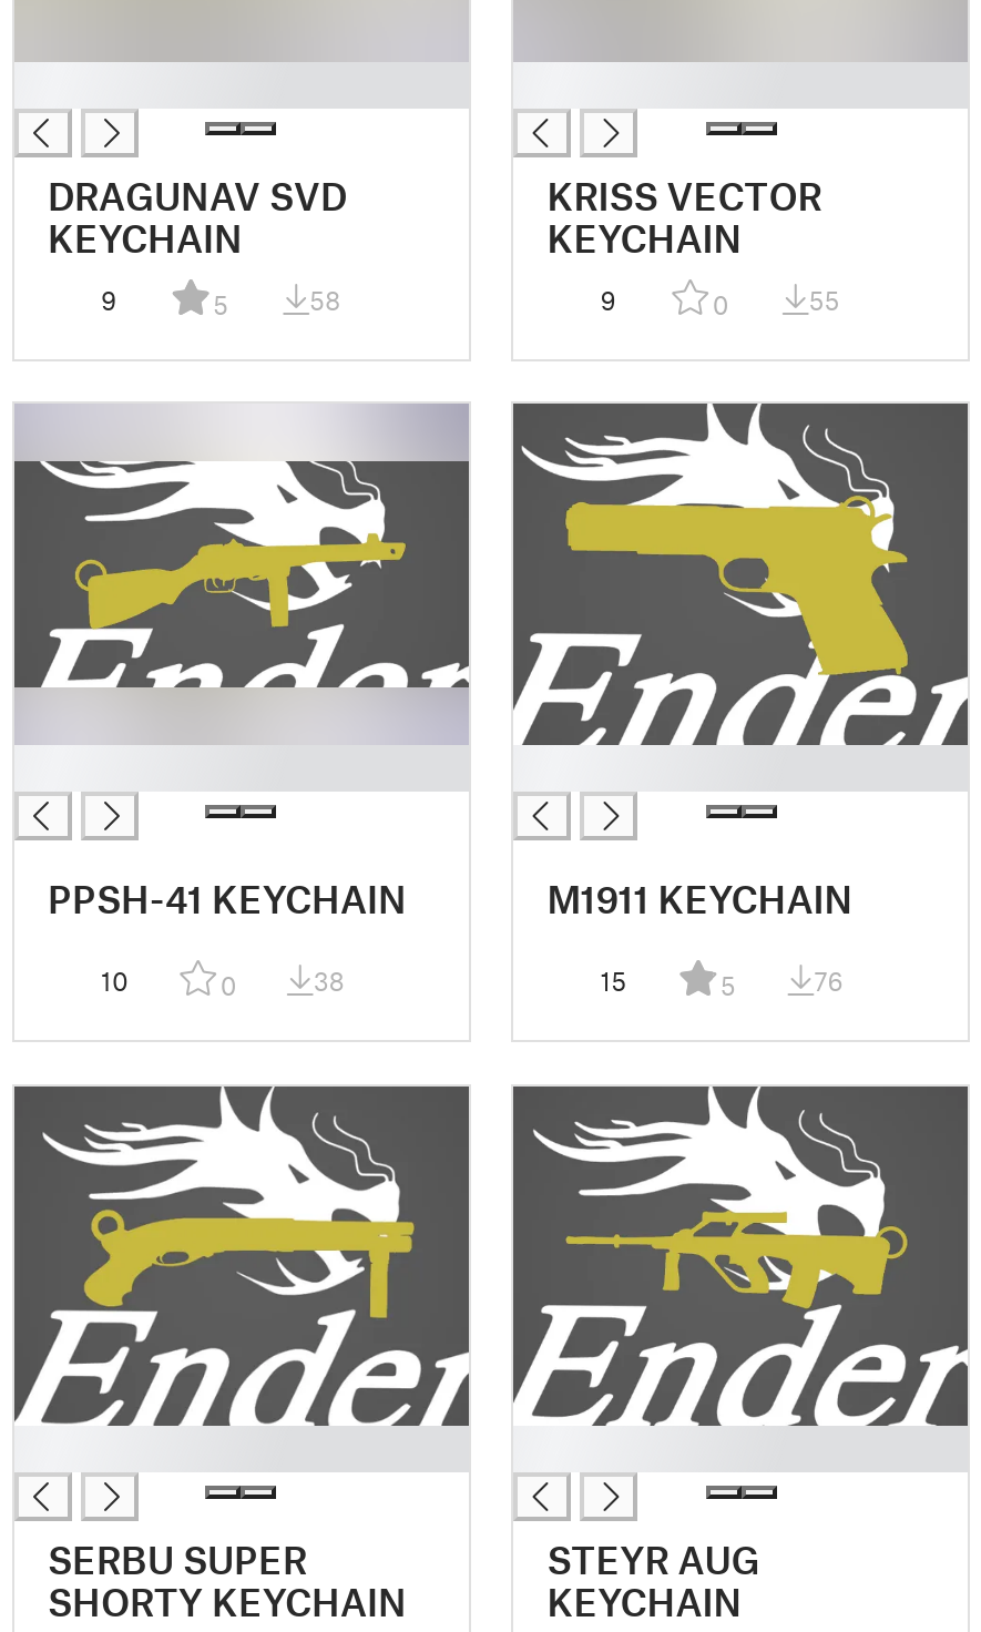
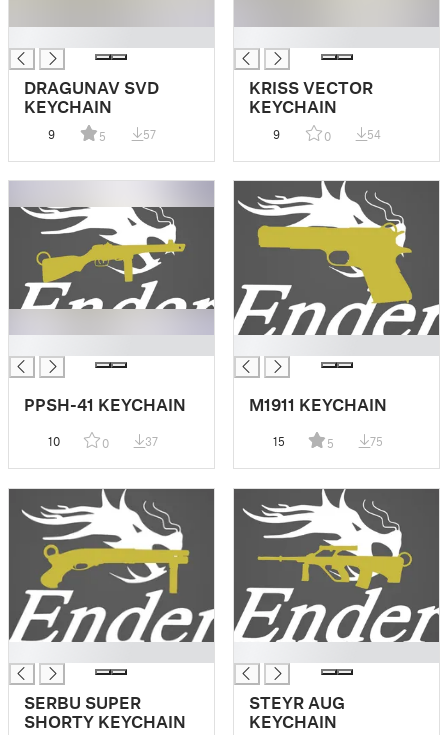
- 58
+ 57

- 55
+ 54

- 38
+ 37

- 76
+ 75
